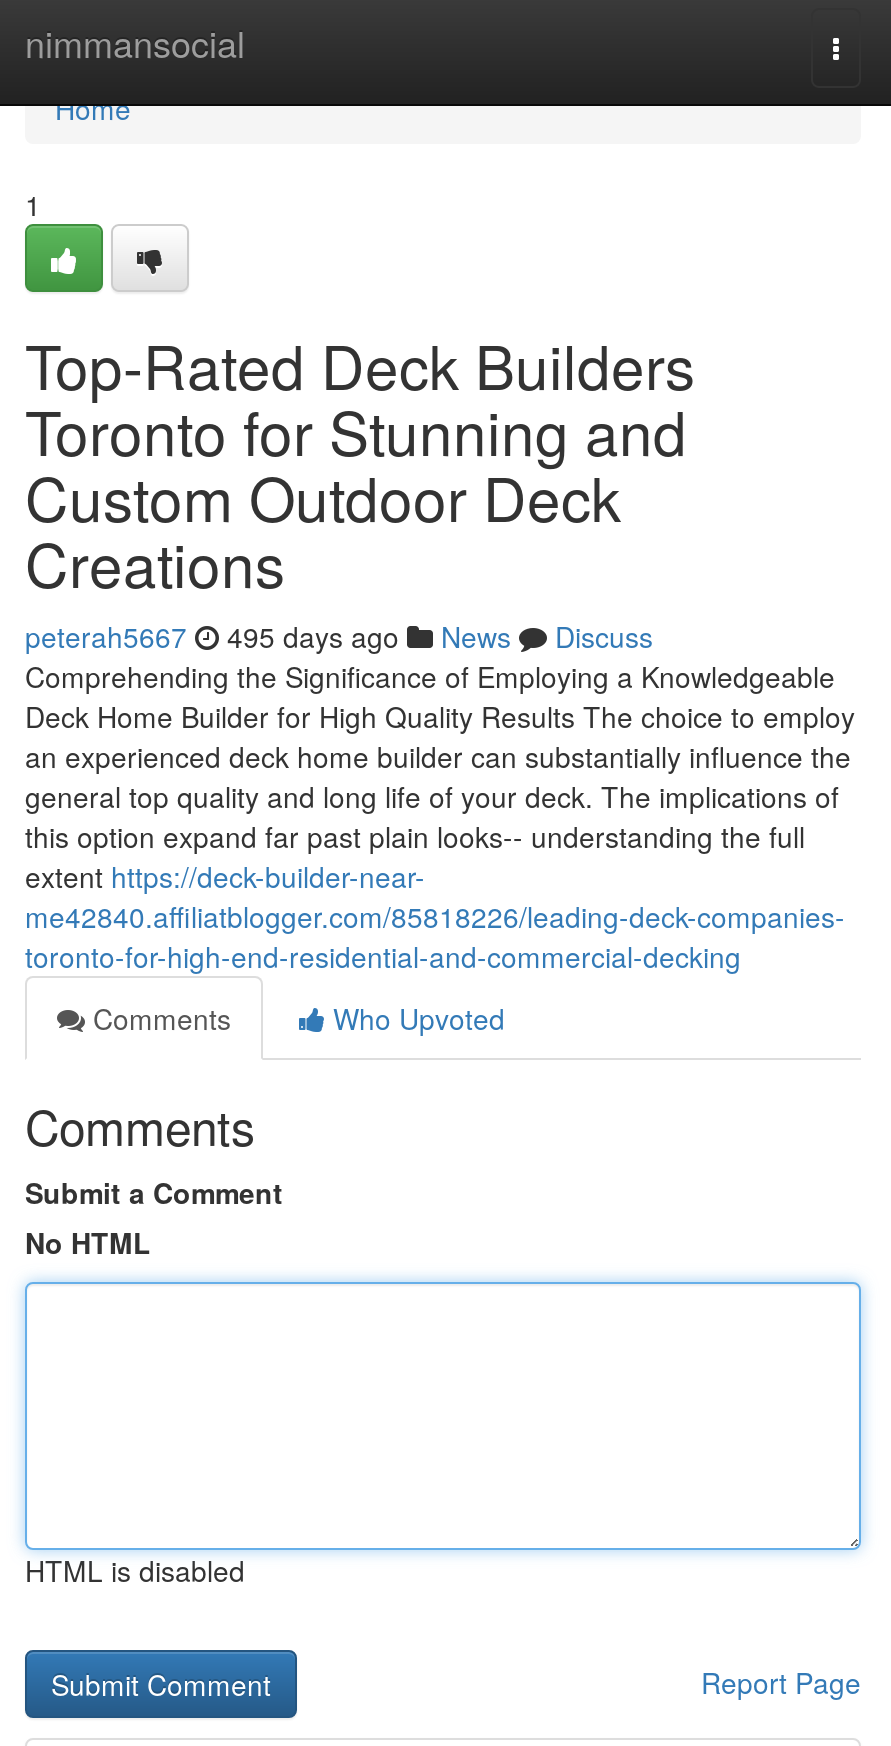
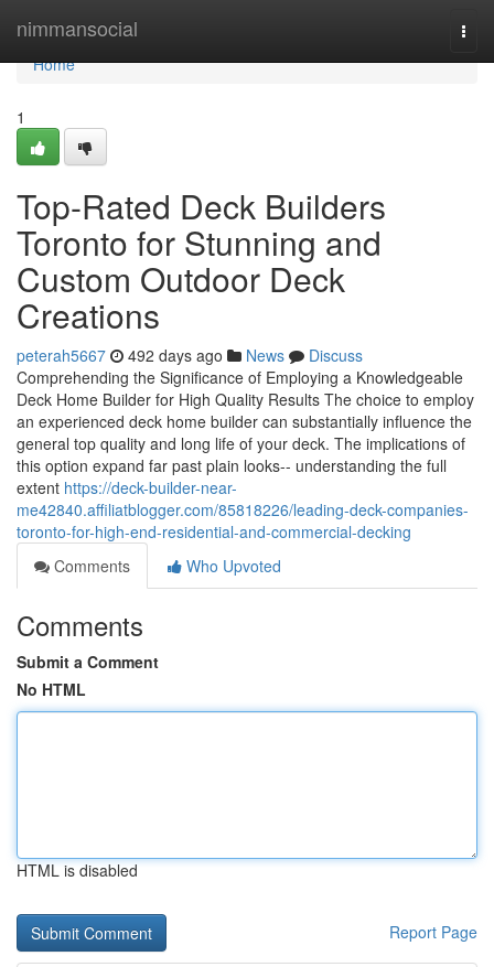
- peterah5667 495 days ago News Discuss
+ peterah5667 492 days ago News Discuss
